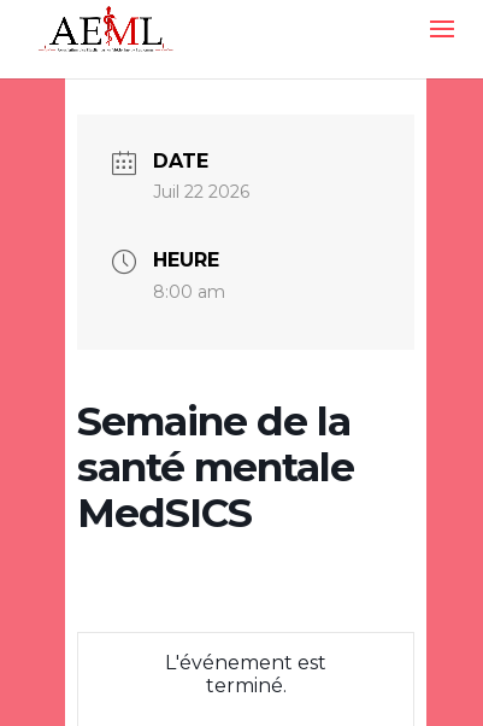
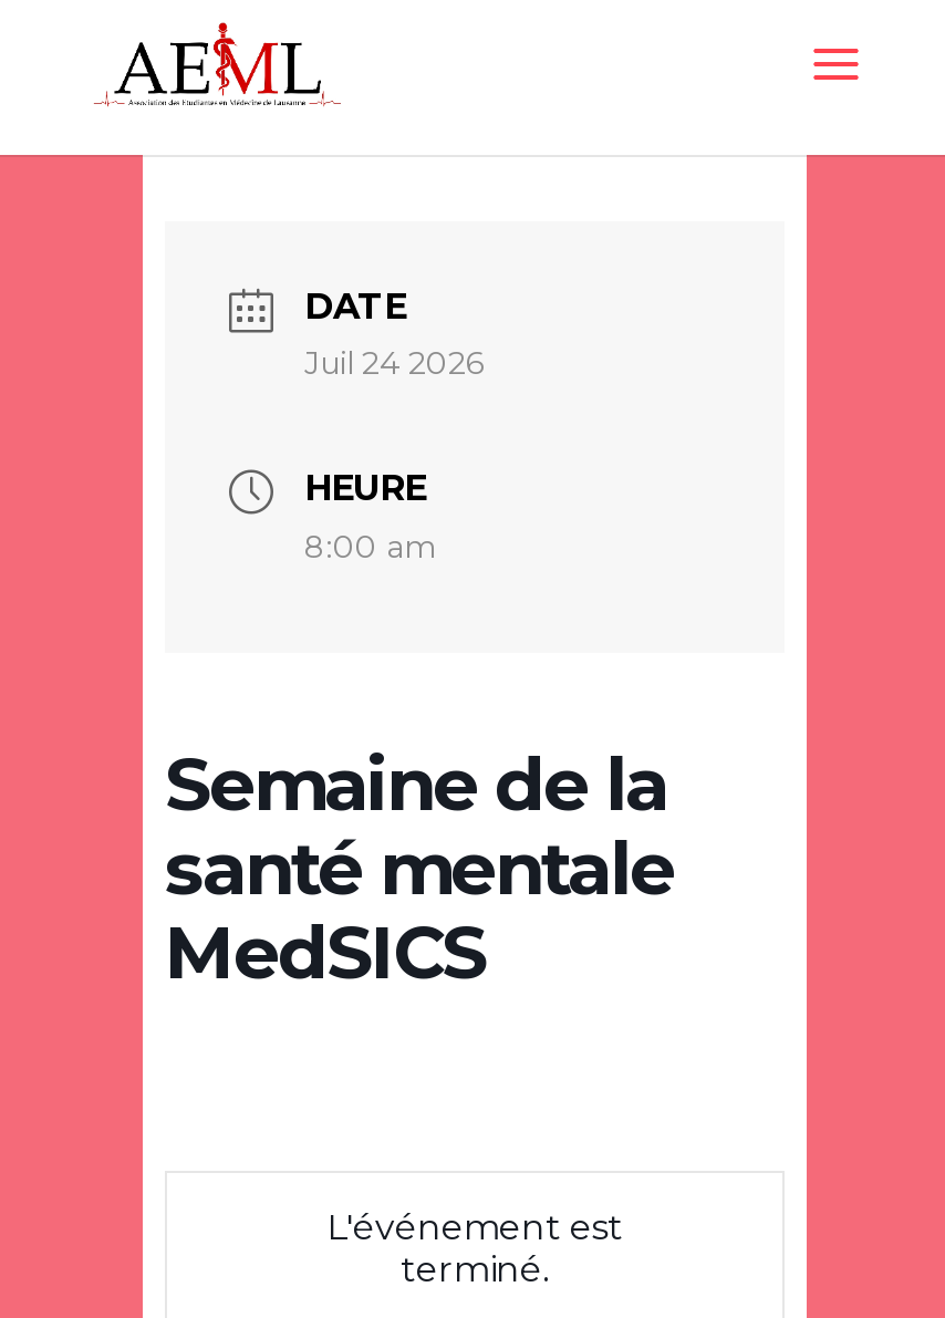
- Juil 22 2026
+ Juil 24 2026
